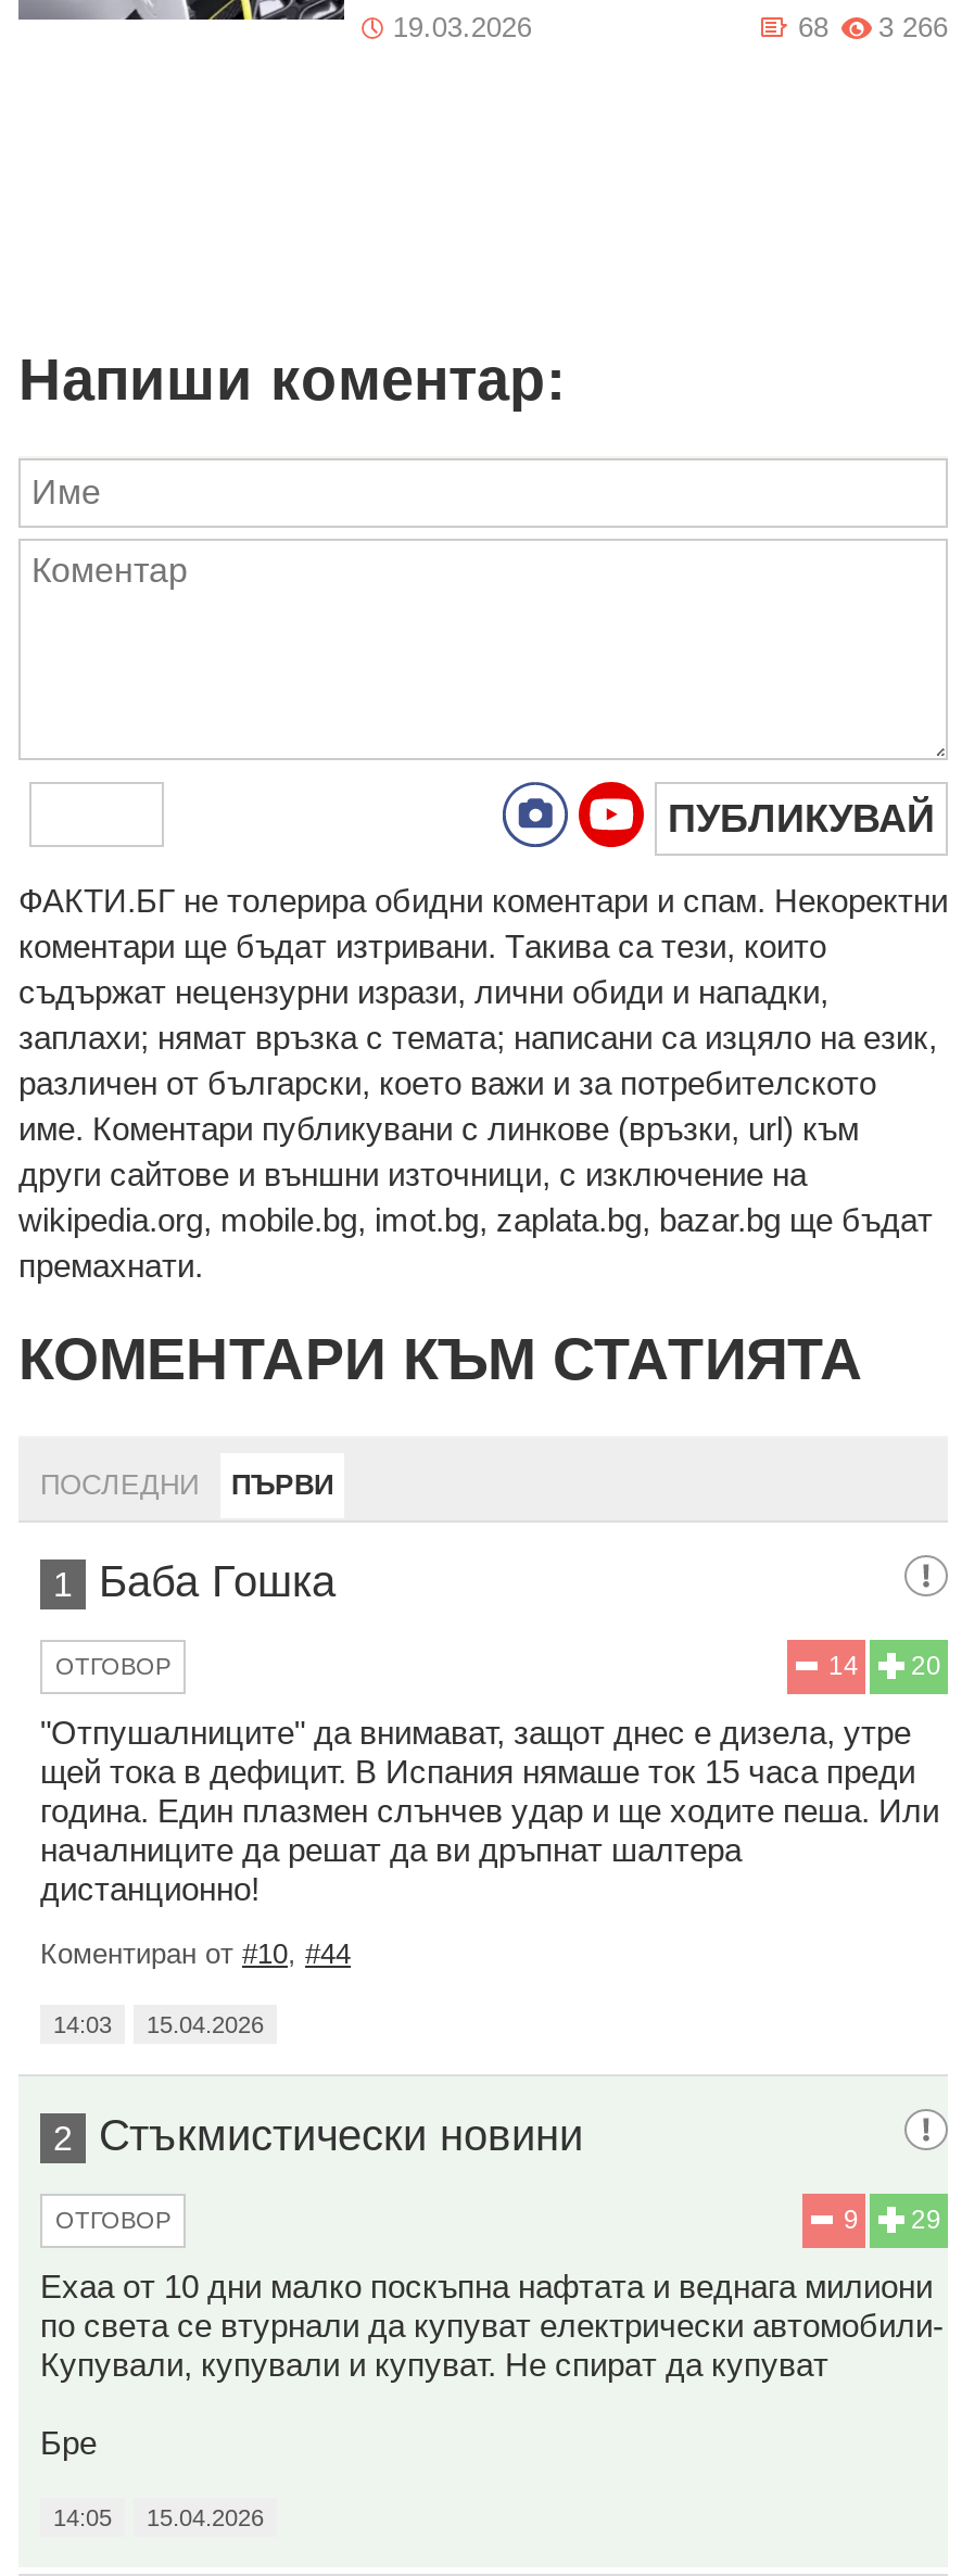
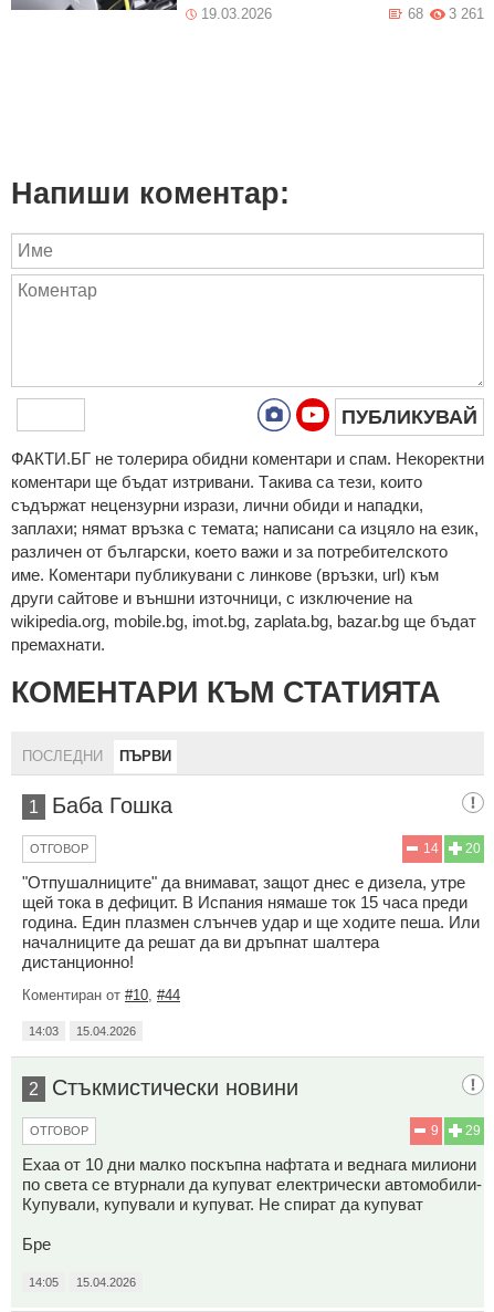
- 68 3 266
+ 68 3 261
